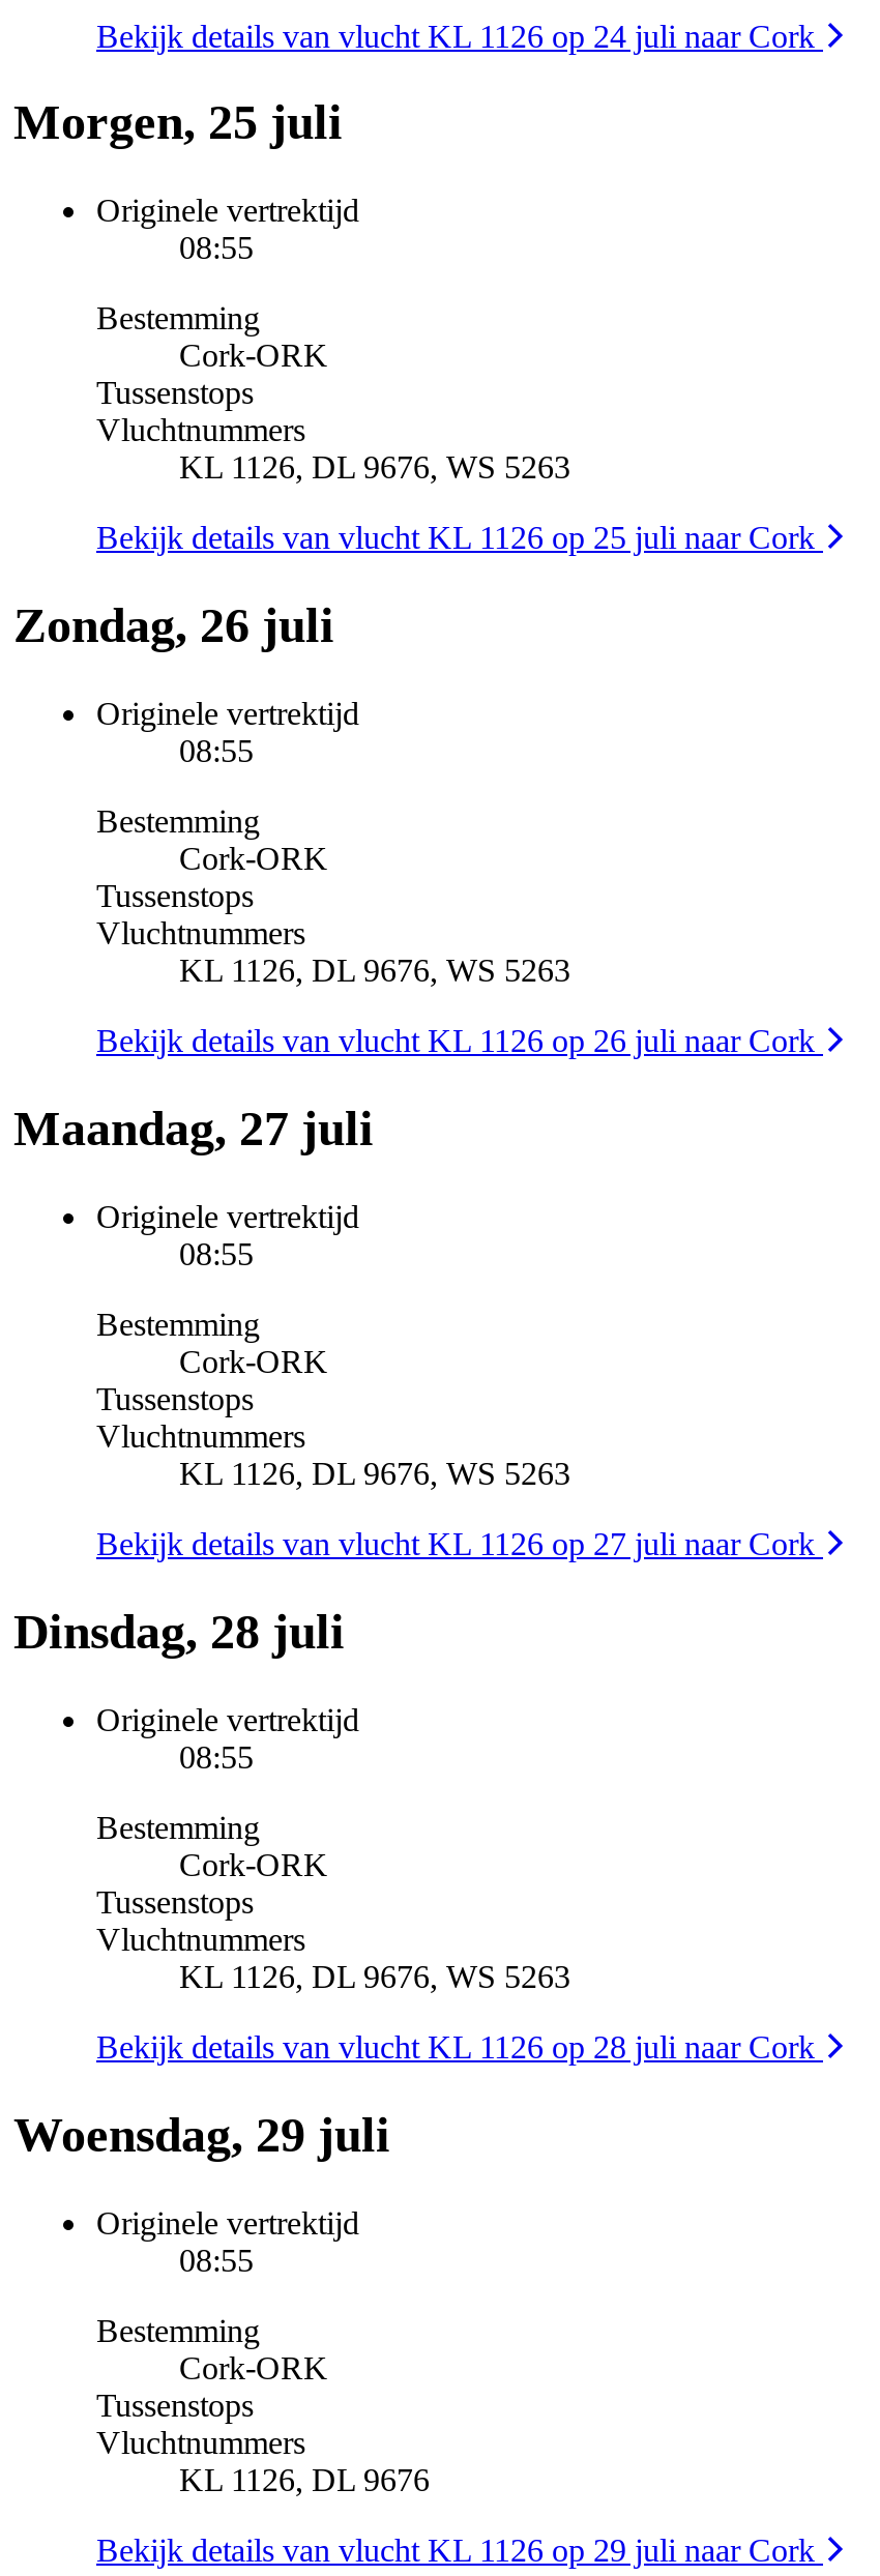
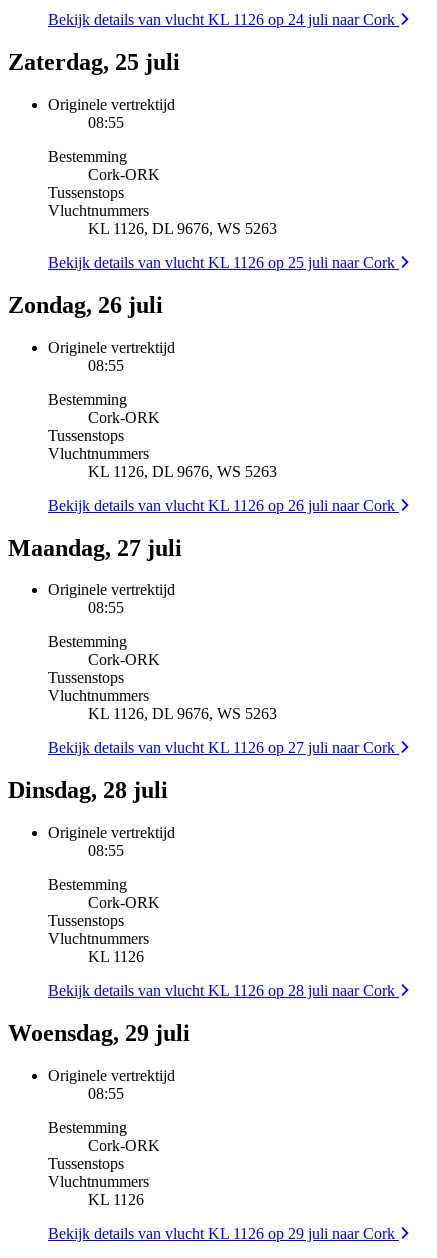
- Morgen, 25 juli
+ Zaterdag, 25 juli

- KL 1126, DL 9676, WS 5263
+ KL 1126

- KL 1126, DL 9676
+ KL 1126
